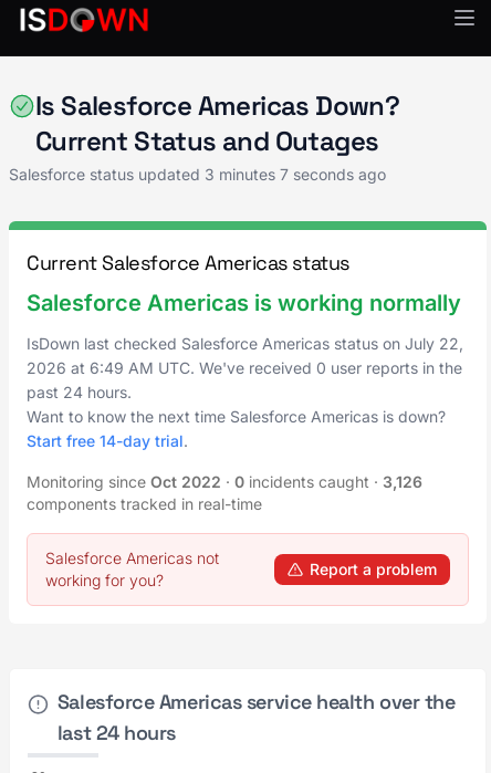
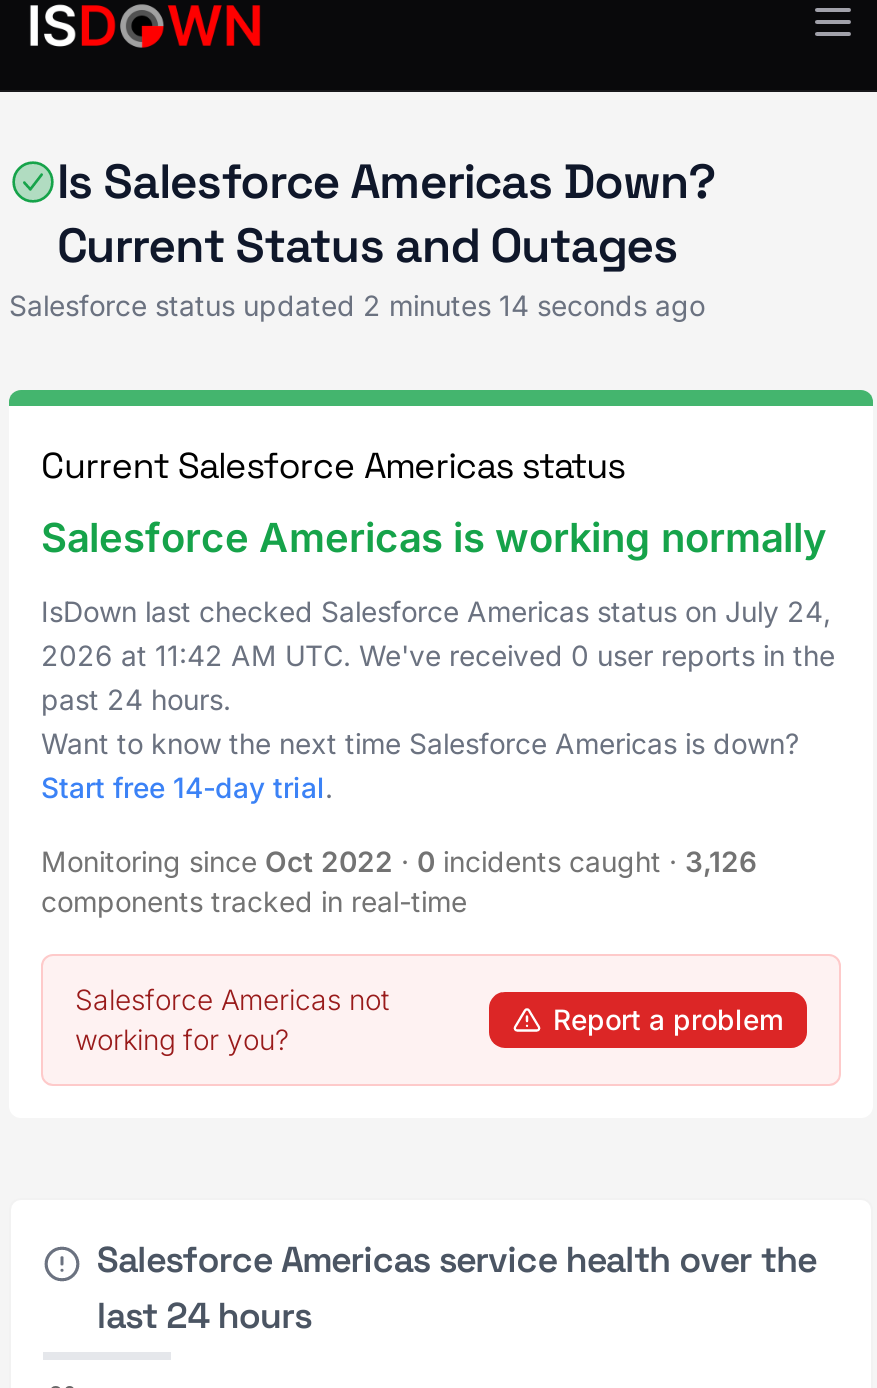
- Salesforce status updated 3 minutes 7 seconds ago
+ Salesforce status updated 2 minutes 14 seconds ago

- IsDown last checked Salesforce Americas status on July 22,
+ IsDown last checked Salesforce Americas status on July 24,

- 2026 at 6:49 AM UTC. We've received 0 user reports in the
+ 2026 at 11:42 AM UTC. We've received 0 user reports in the
